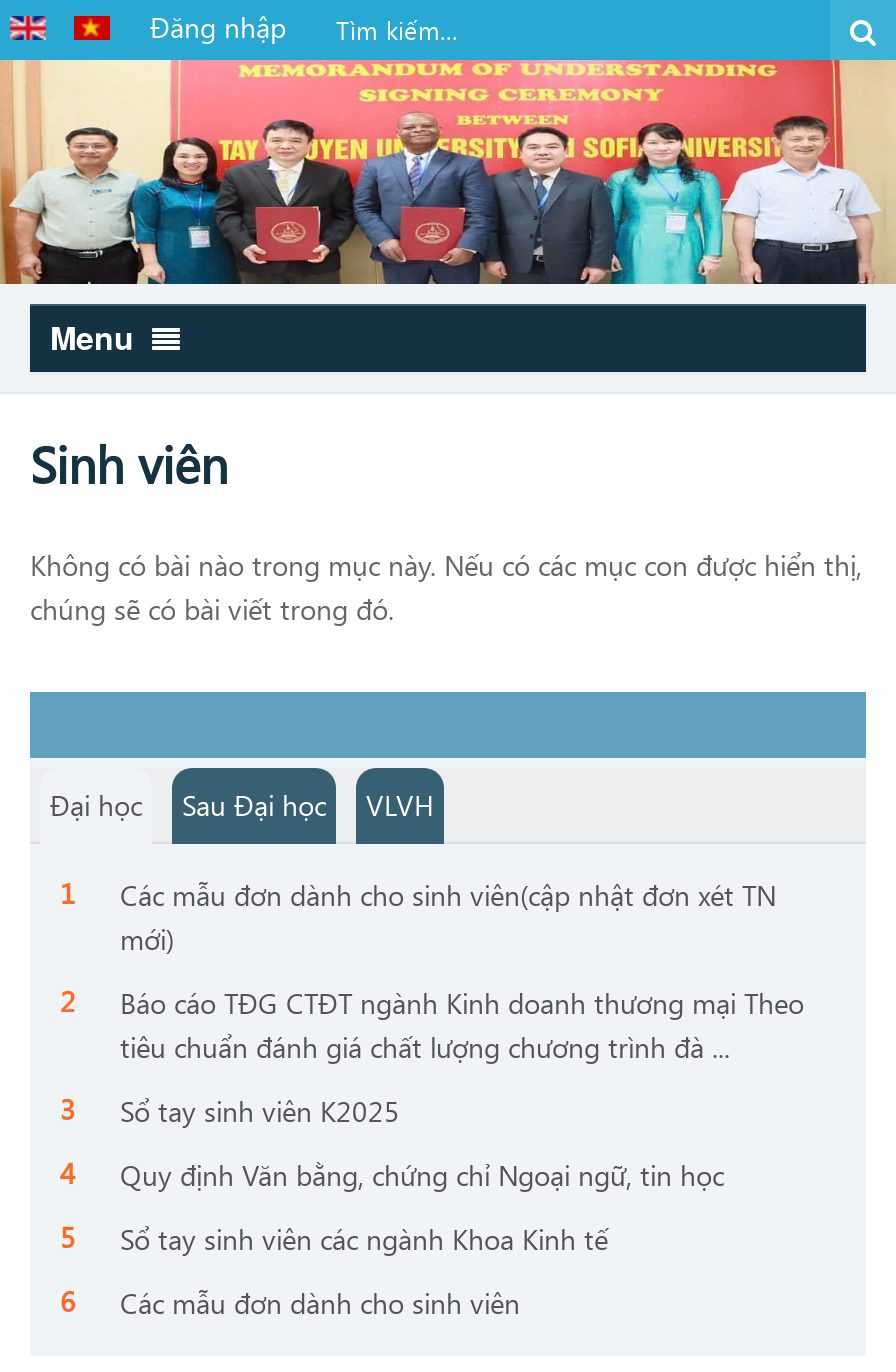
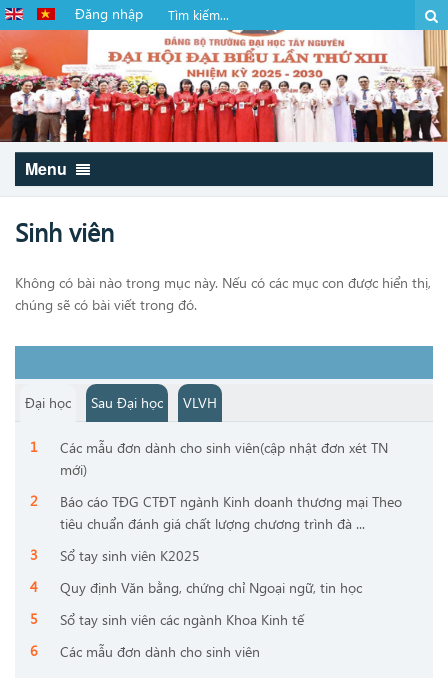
- [image]
+ [image]
